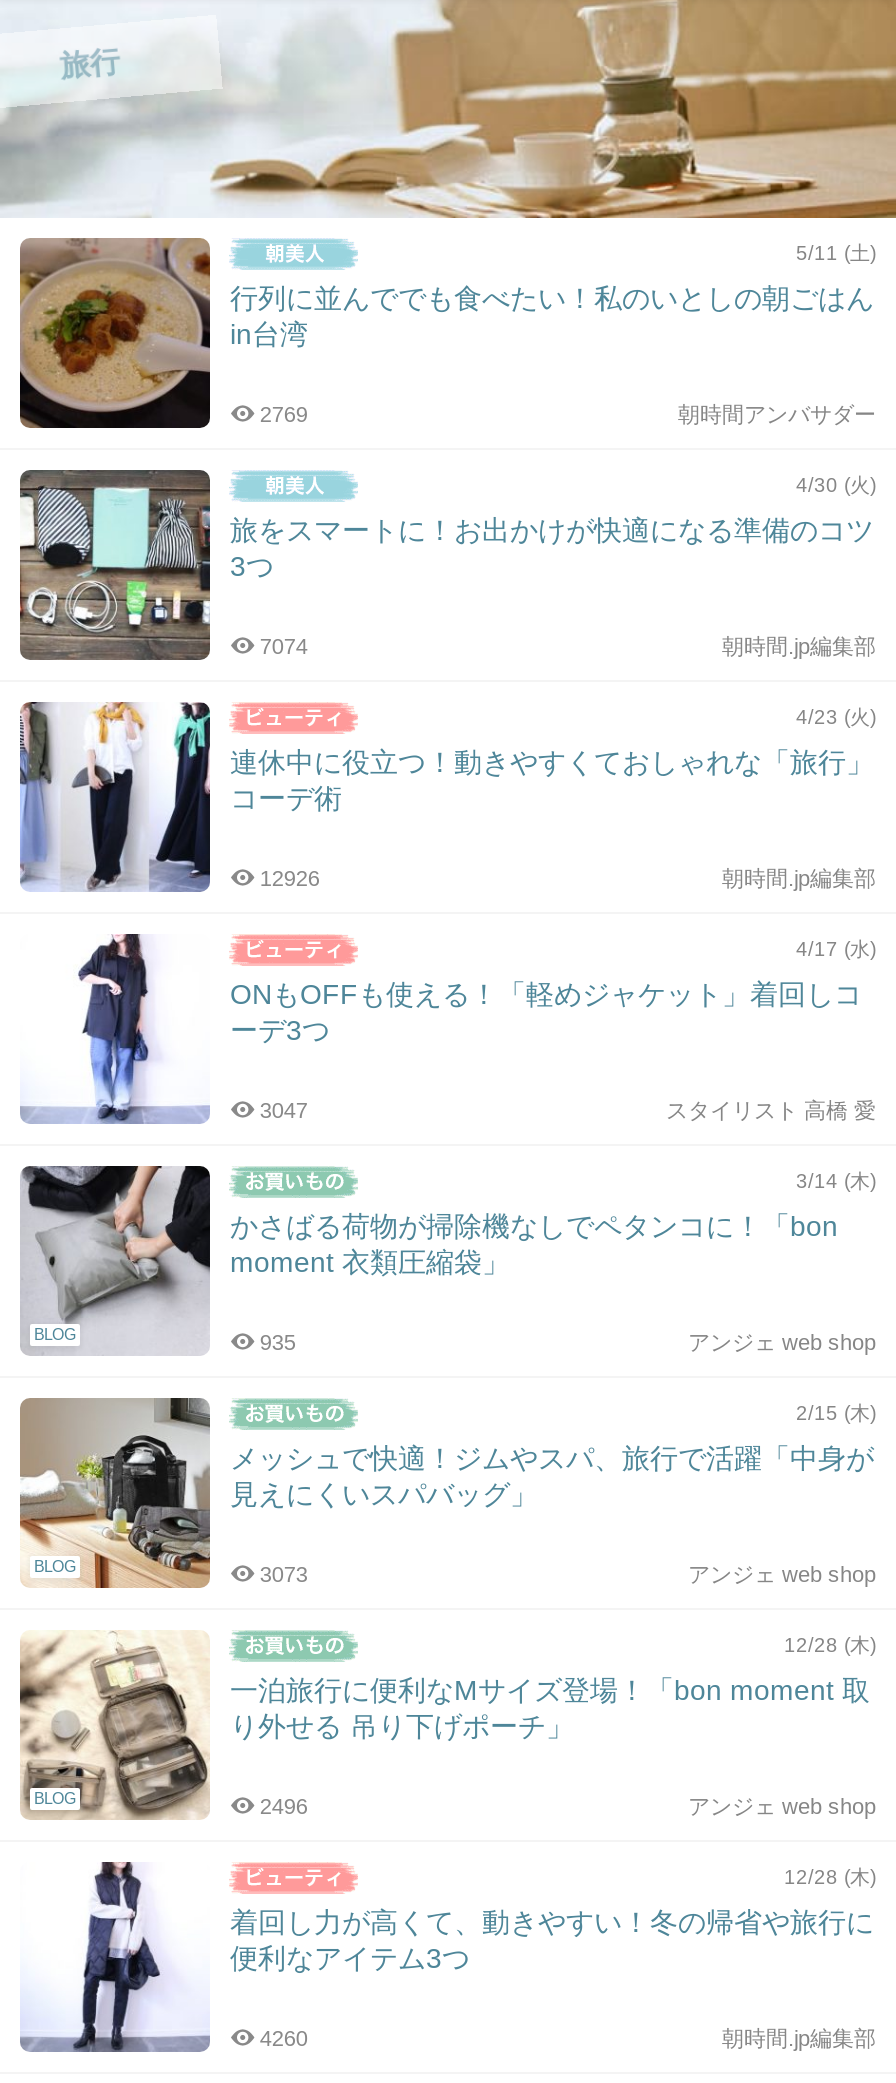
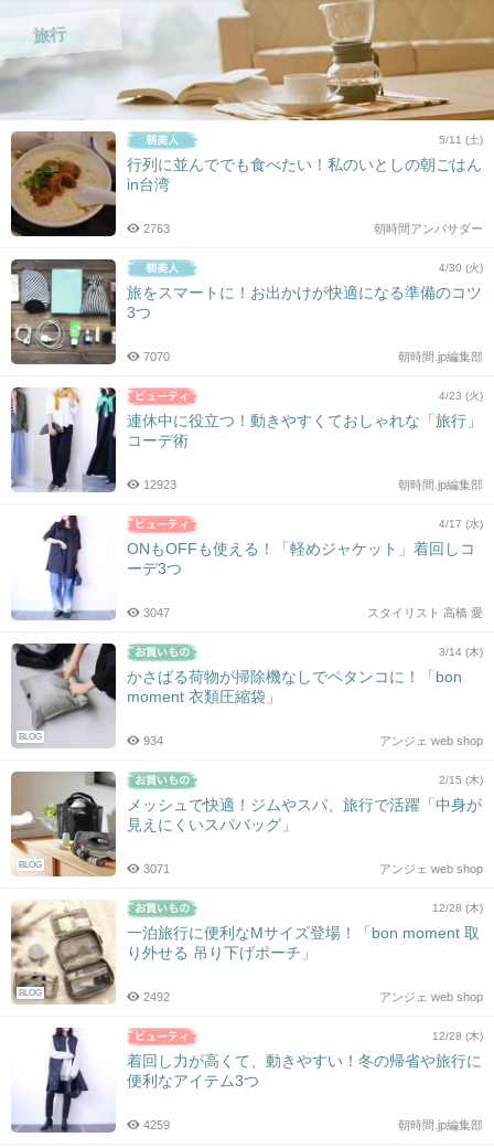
- 2769
+ 2763

- 7074
+ 7070

- 12926
+ 12923

- 935
+ 934

- 3073
+ 3071

- 2496
+ 2492

- 4260
+ 4259
